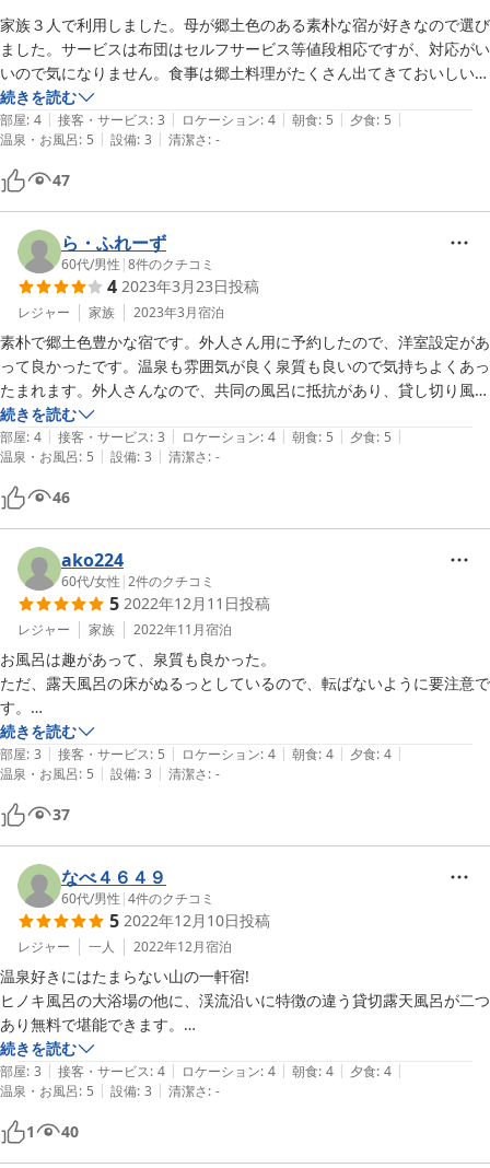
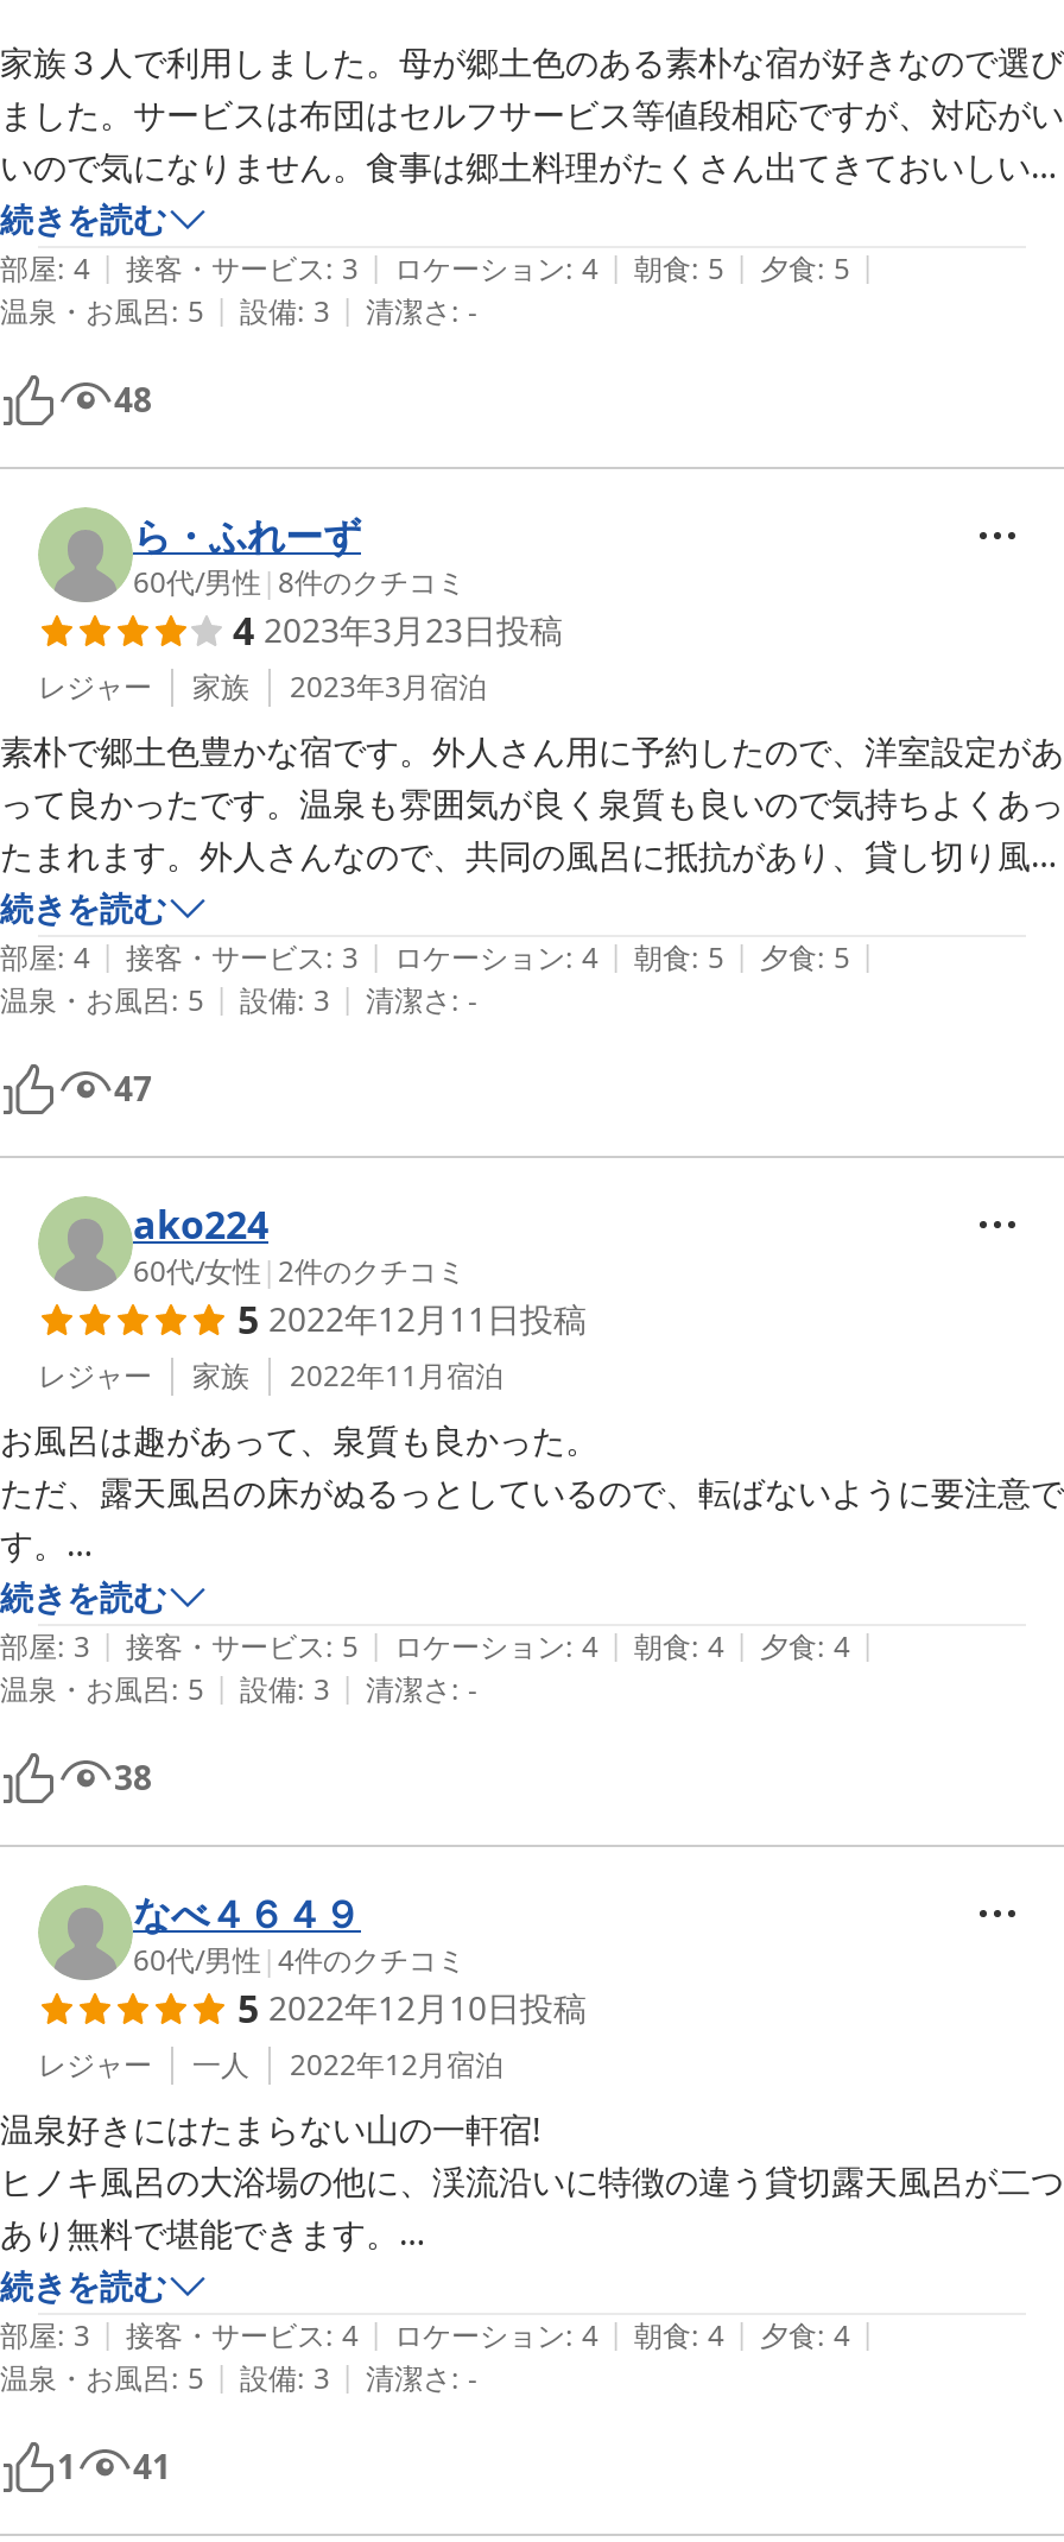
- 47
+ 48

- 46
+ 47

- 37
+ 38

- 1 40
+ 1 41
